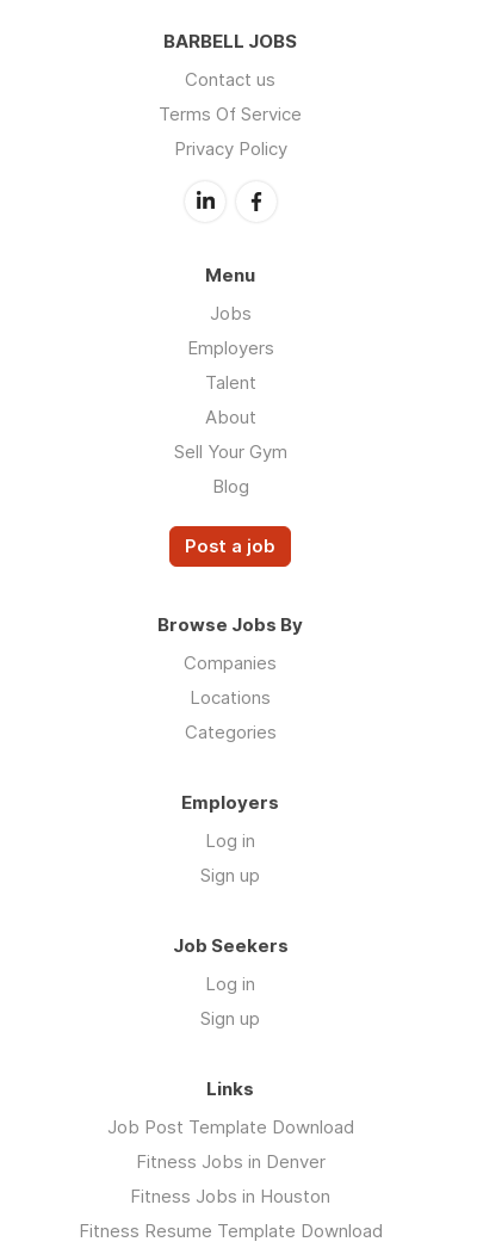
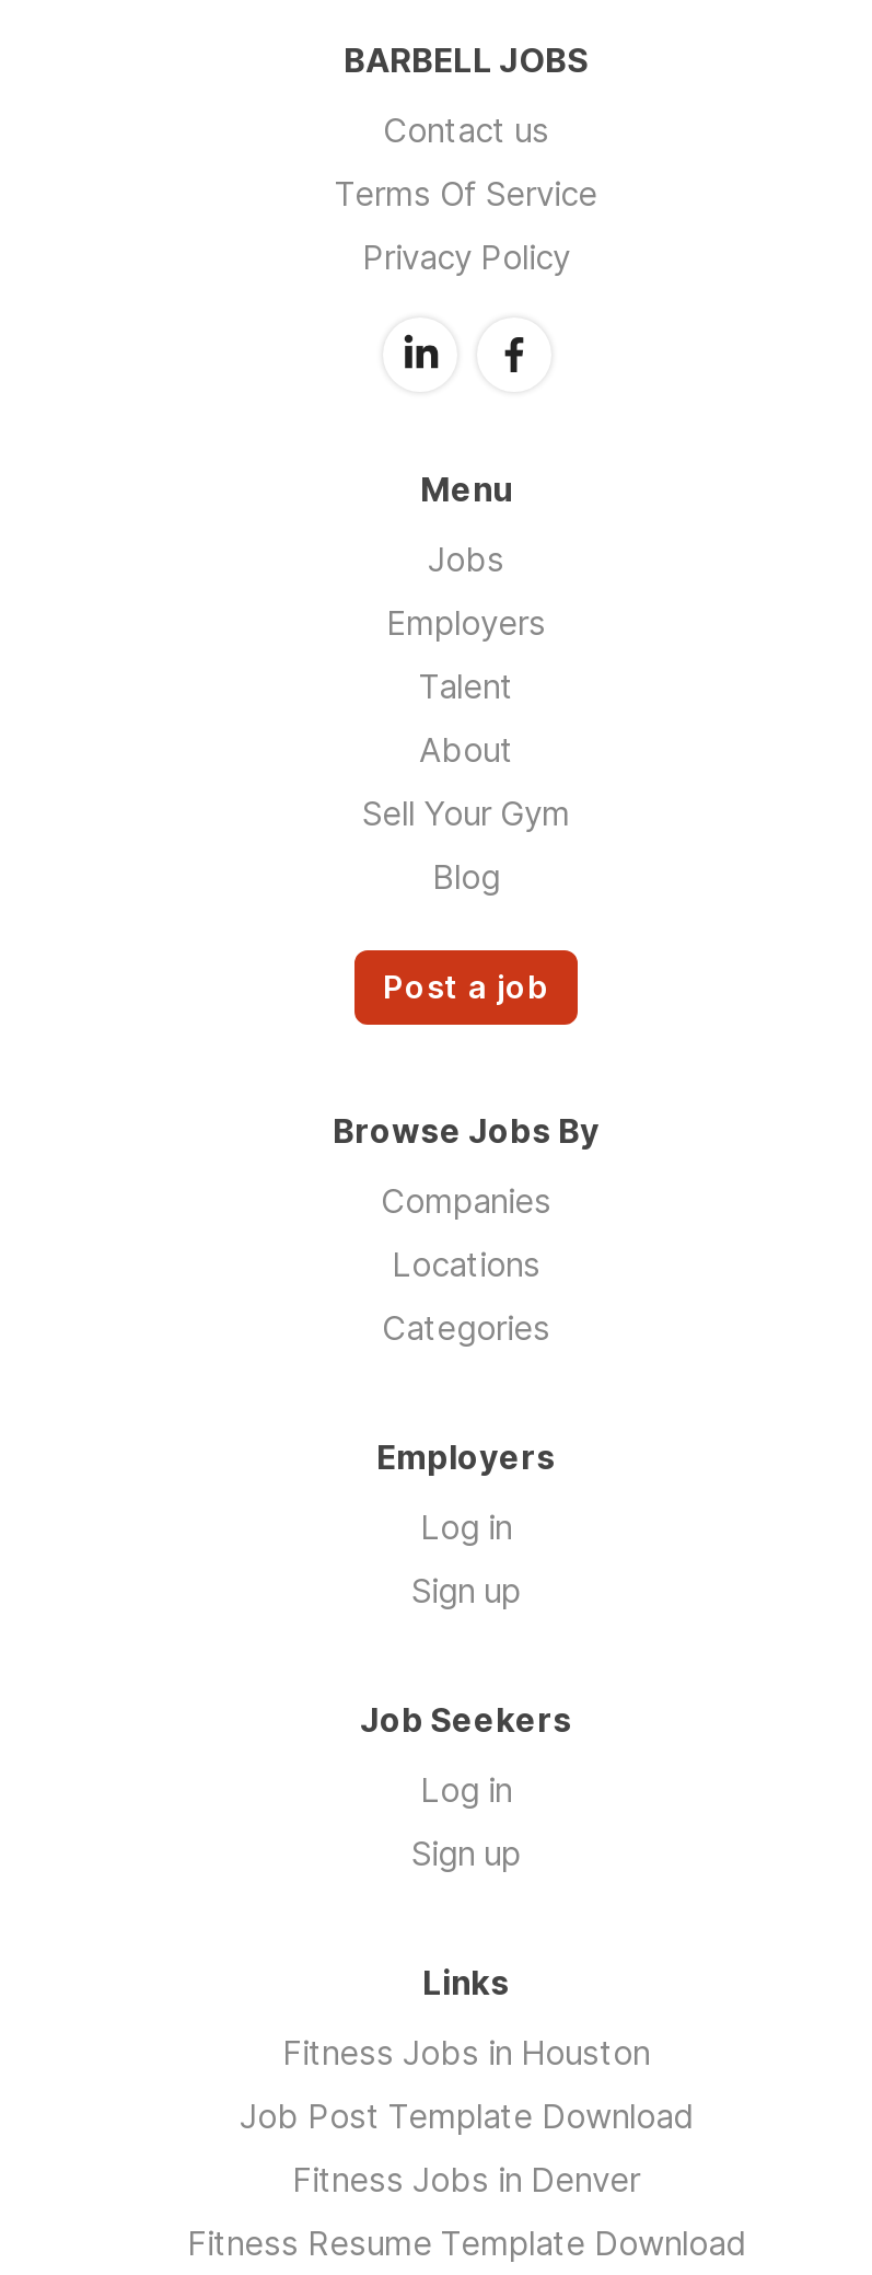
moved down: Job Post Template Download | Fitness Jobs in Denver

moved up: Fitness Jobs in Houston
